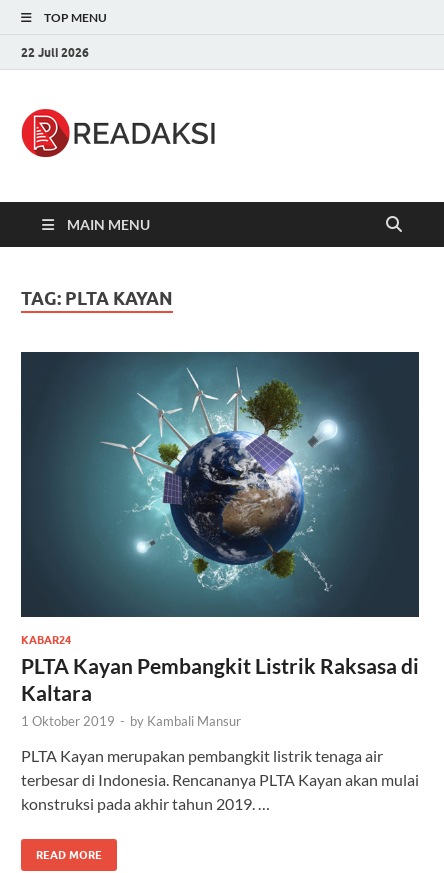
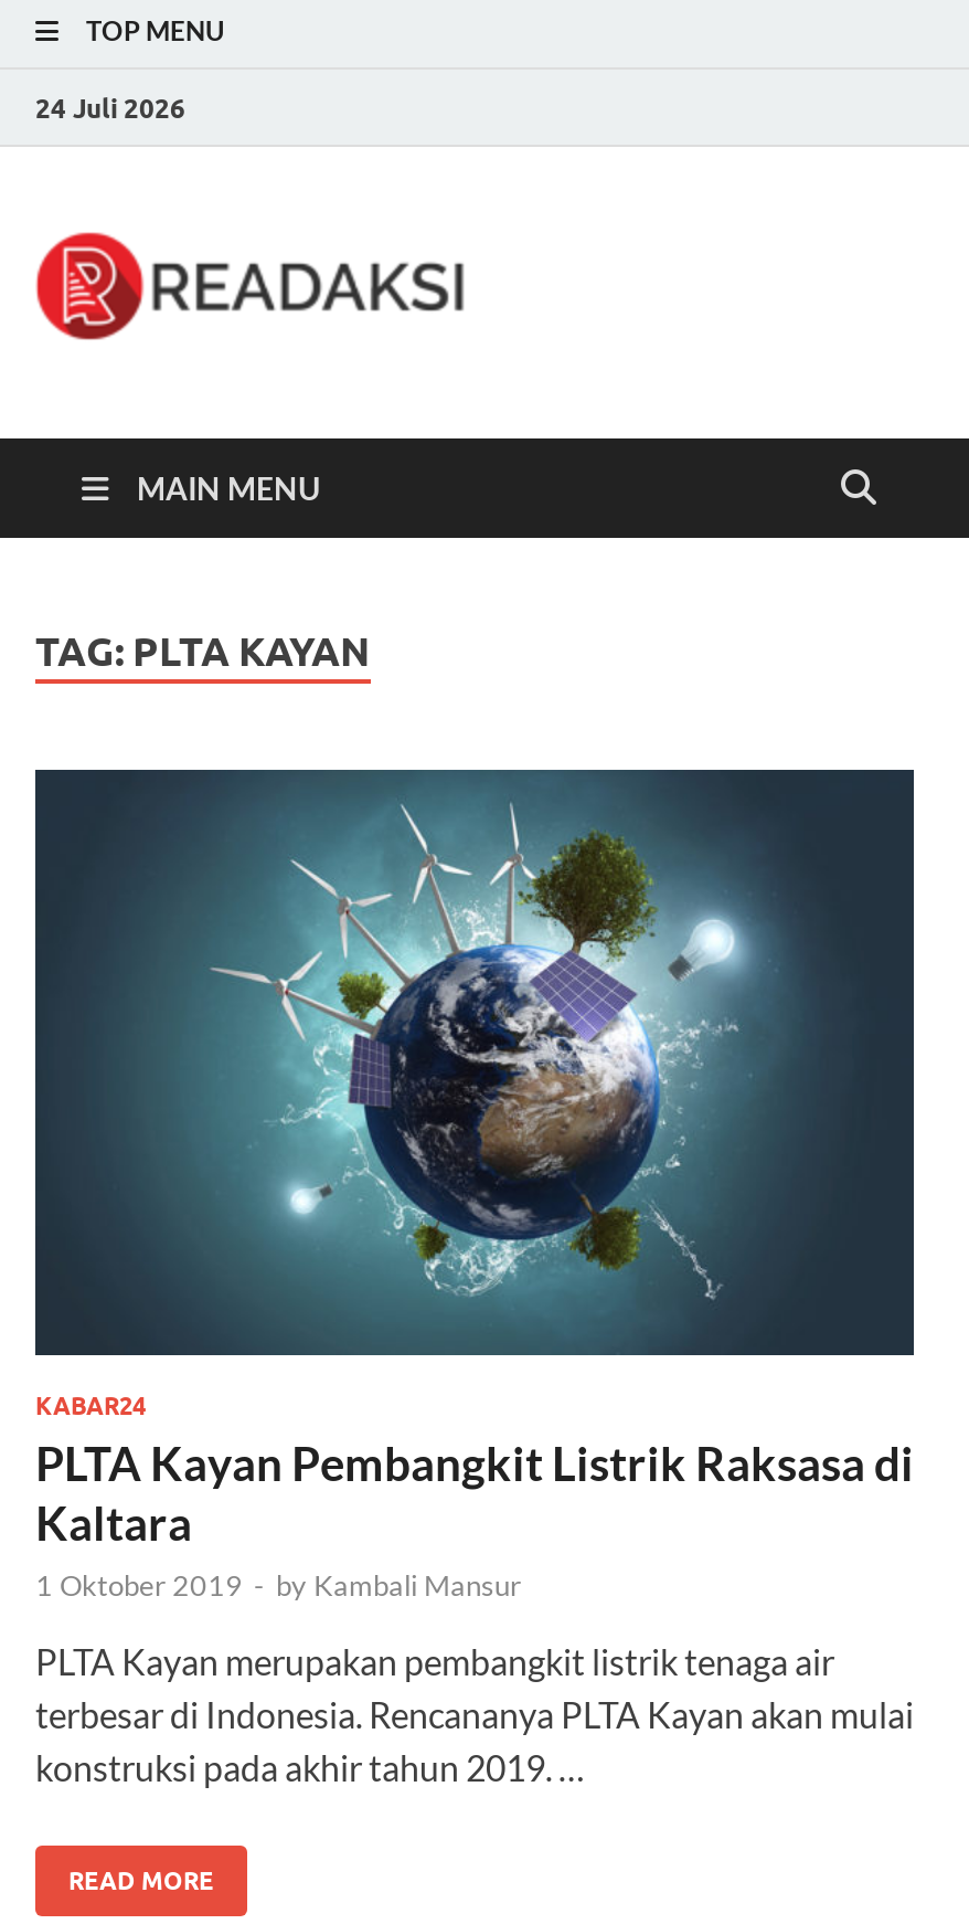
- 22 Juli 2026
+ 24 Juli 2026
